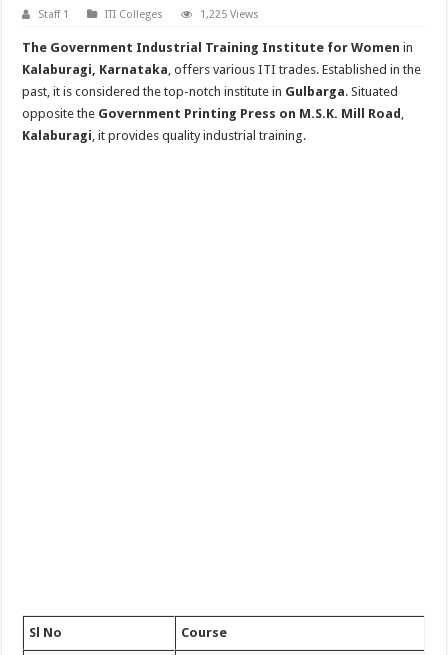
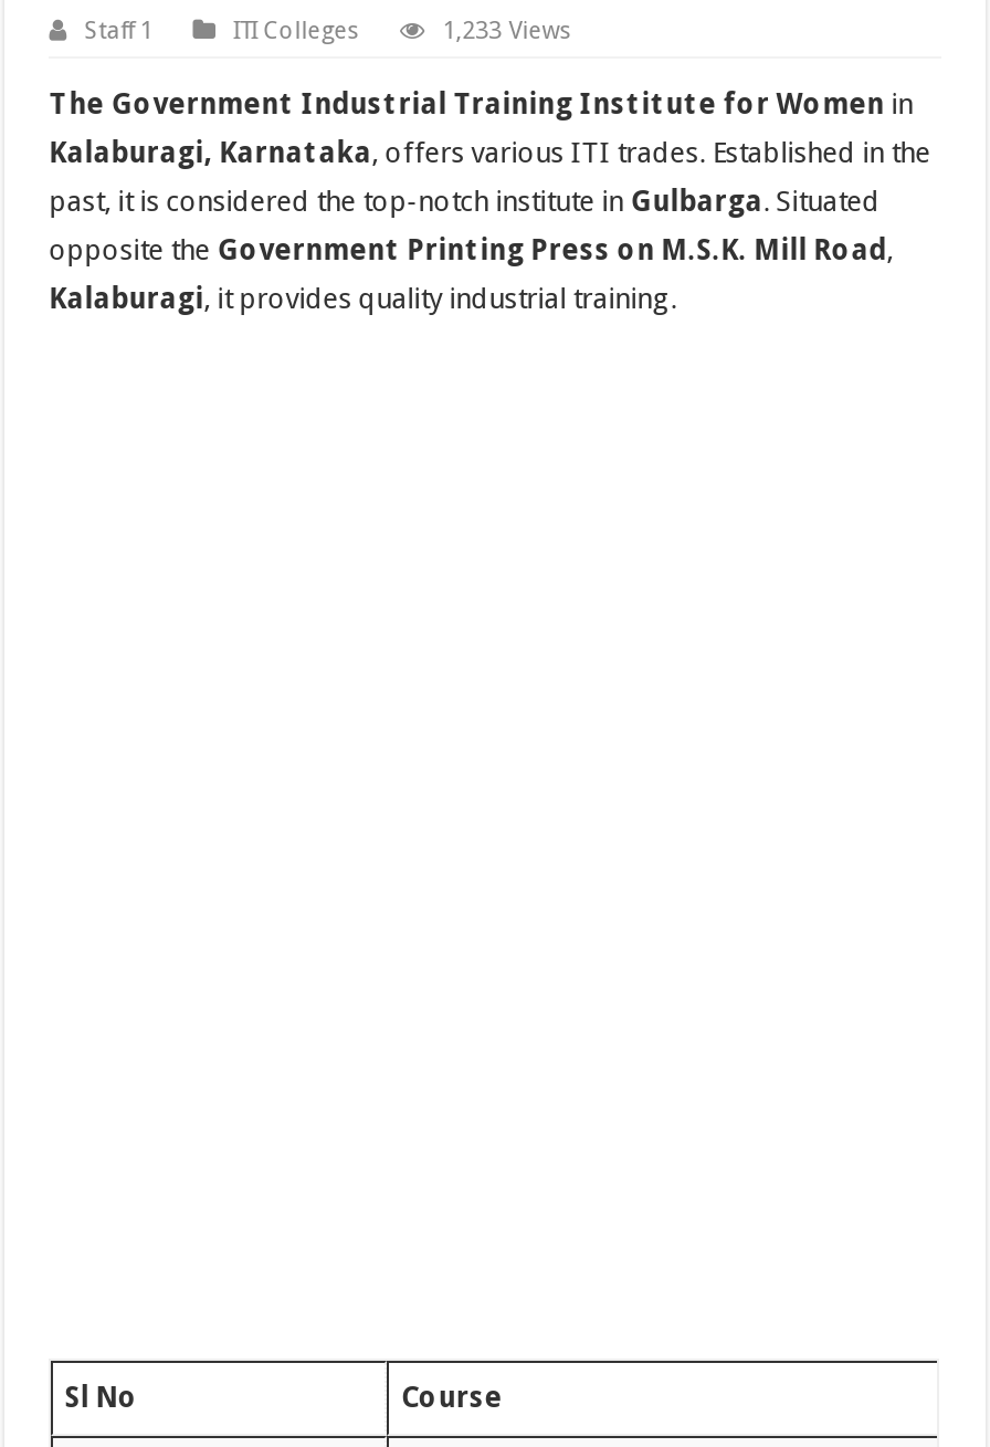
- 1,225 Views
+ 1,233 Views
